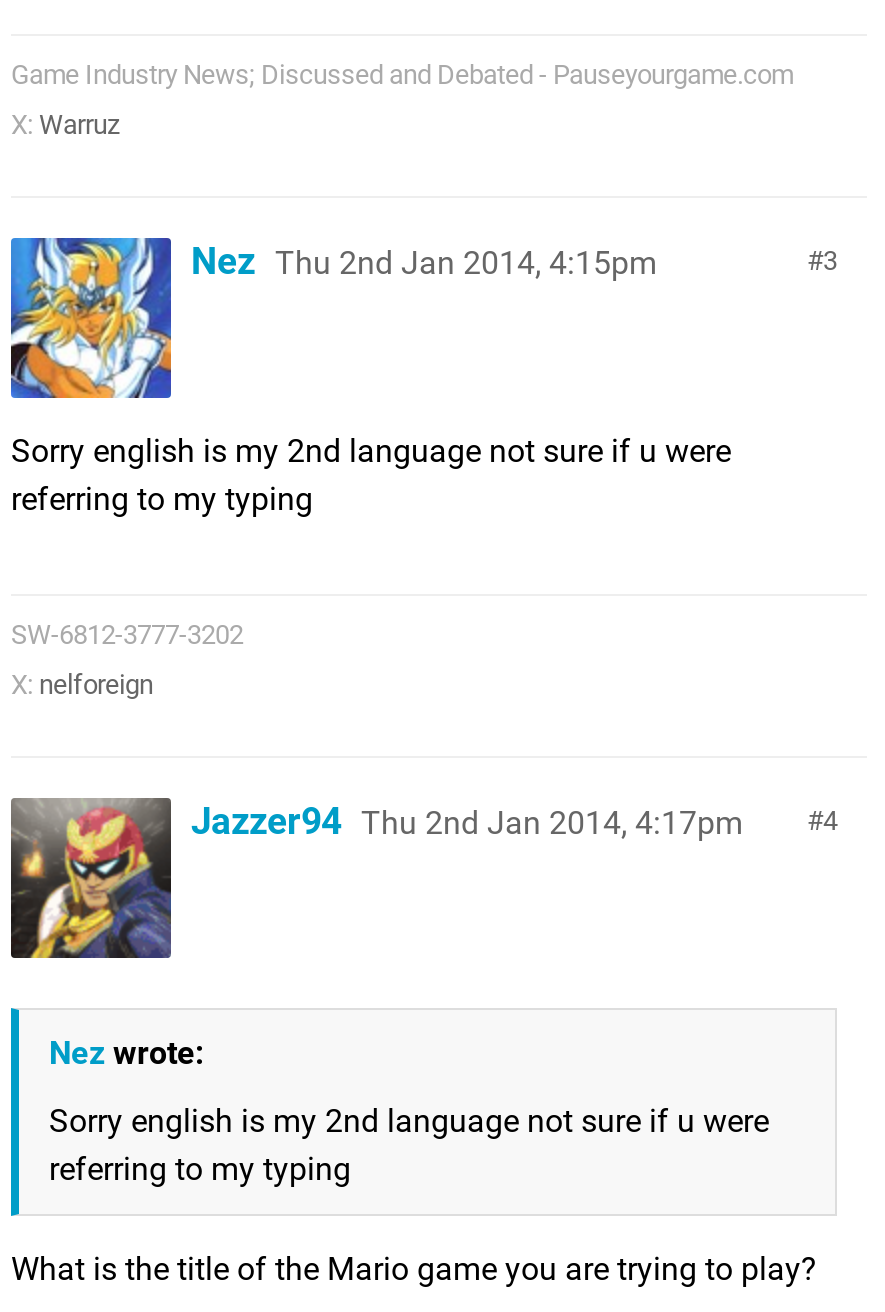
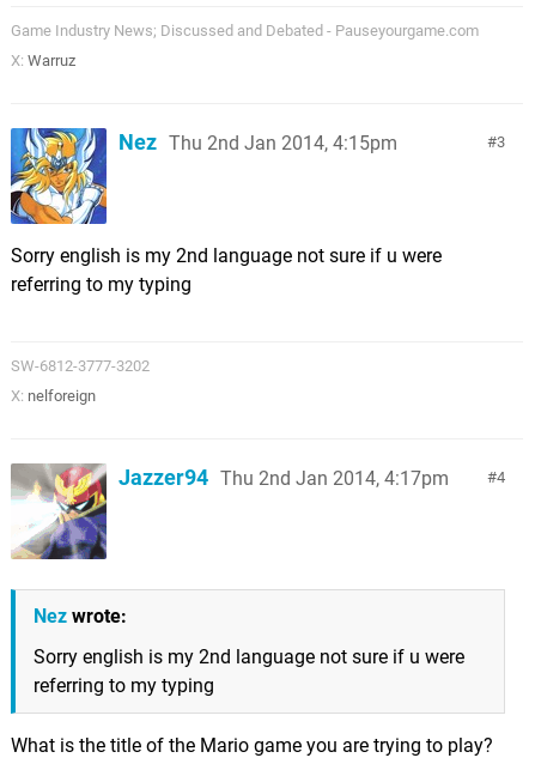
- [image]
+ [image]
